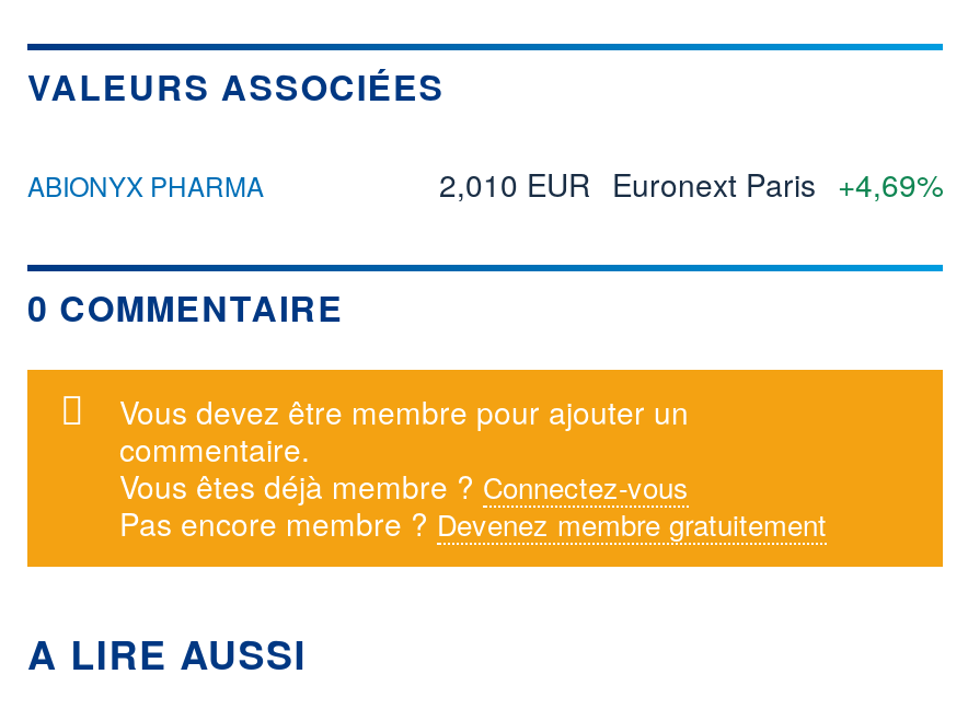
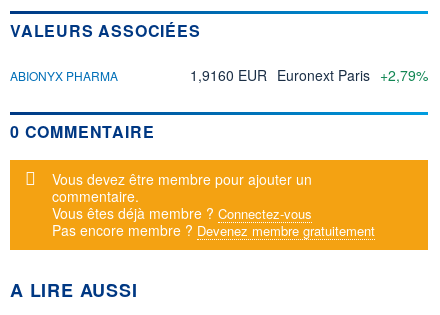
- 2,010 EUR Euronext Paris +4,69%
+ 1,9160 EUR Euronext Paris +2,79%
